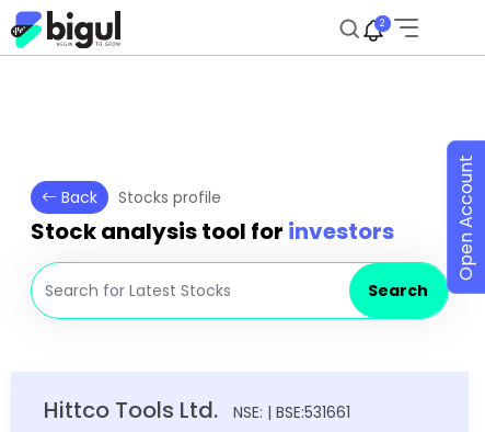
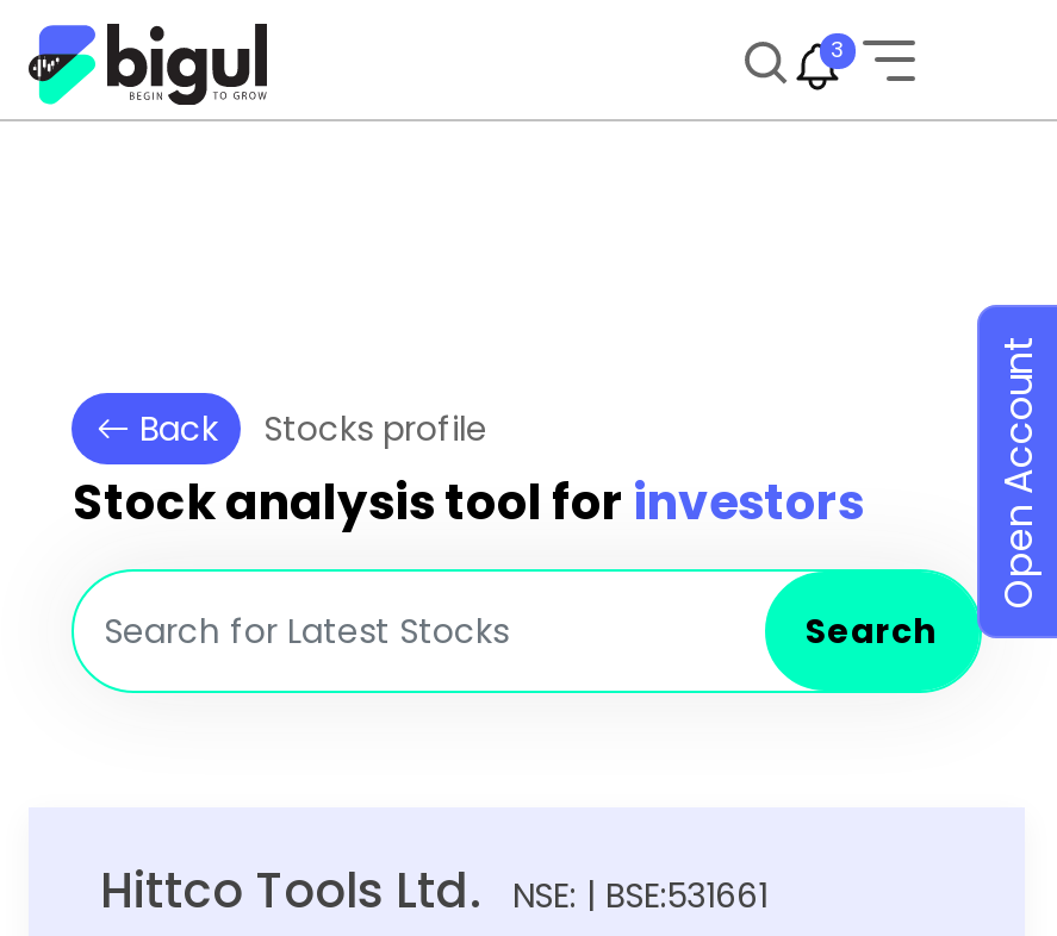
- 2
+ 3
